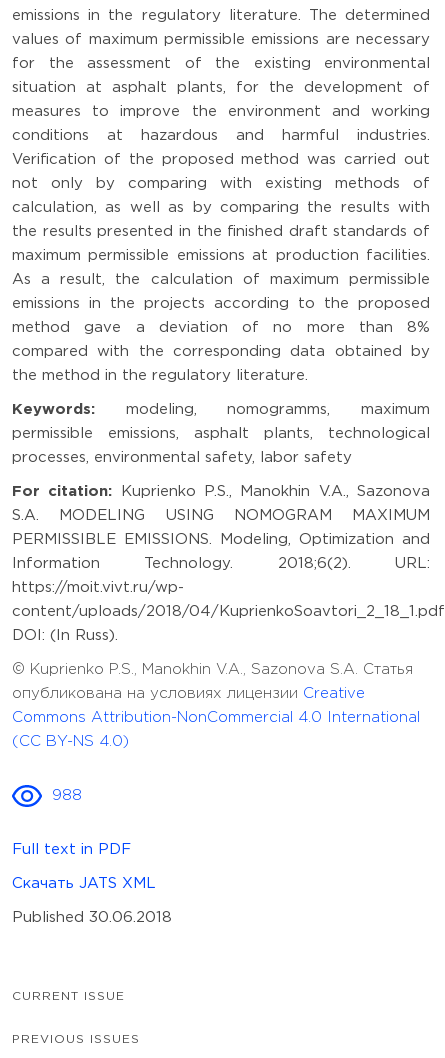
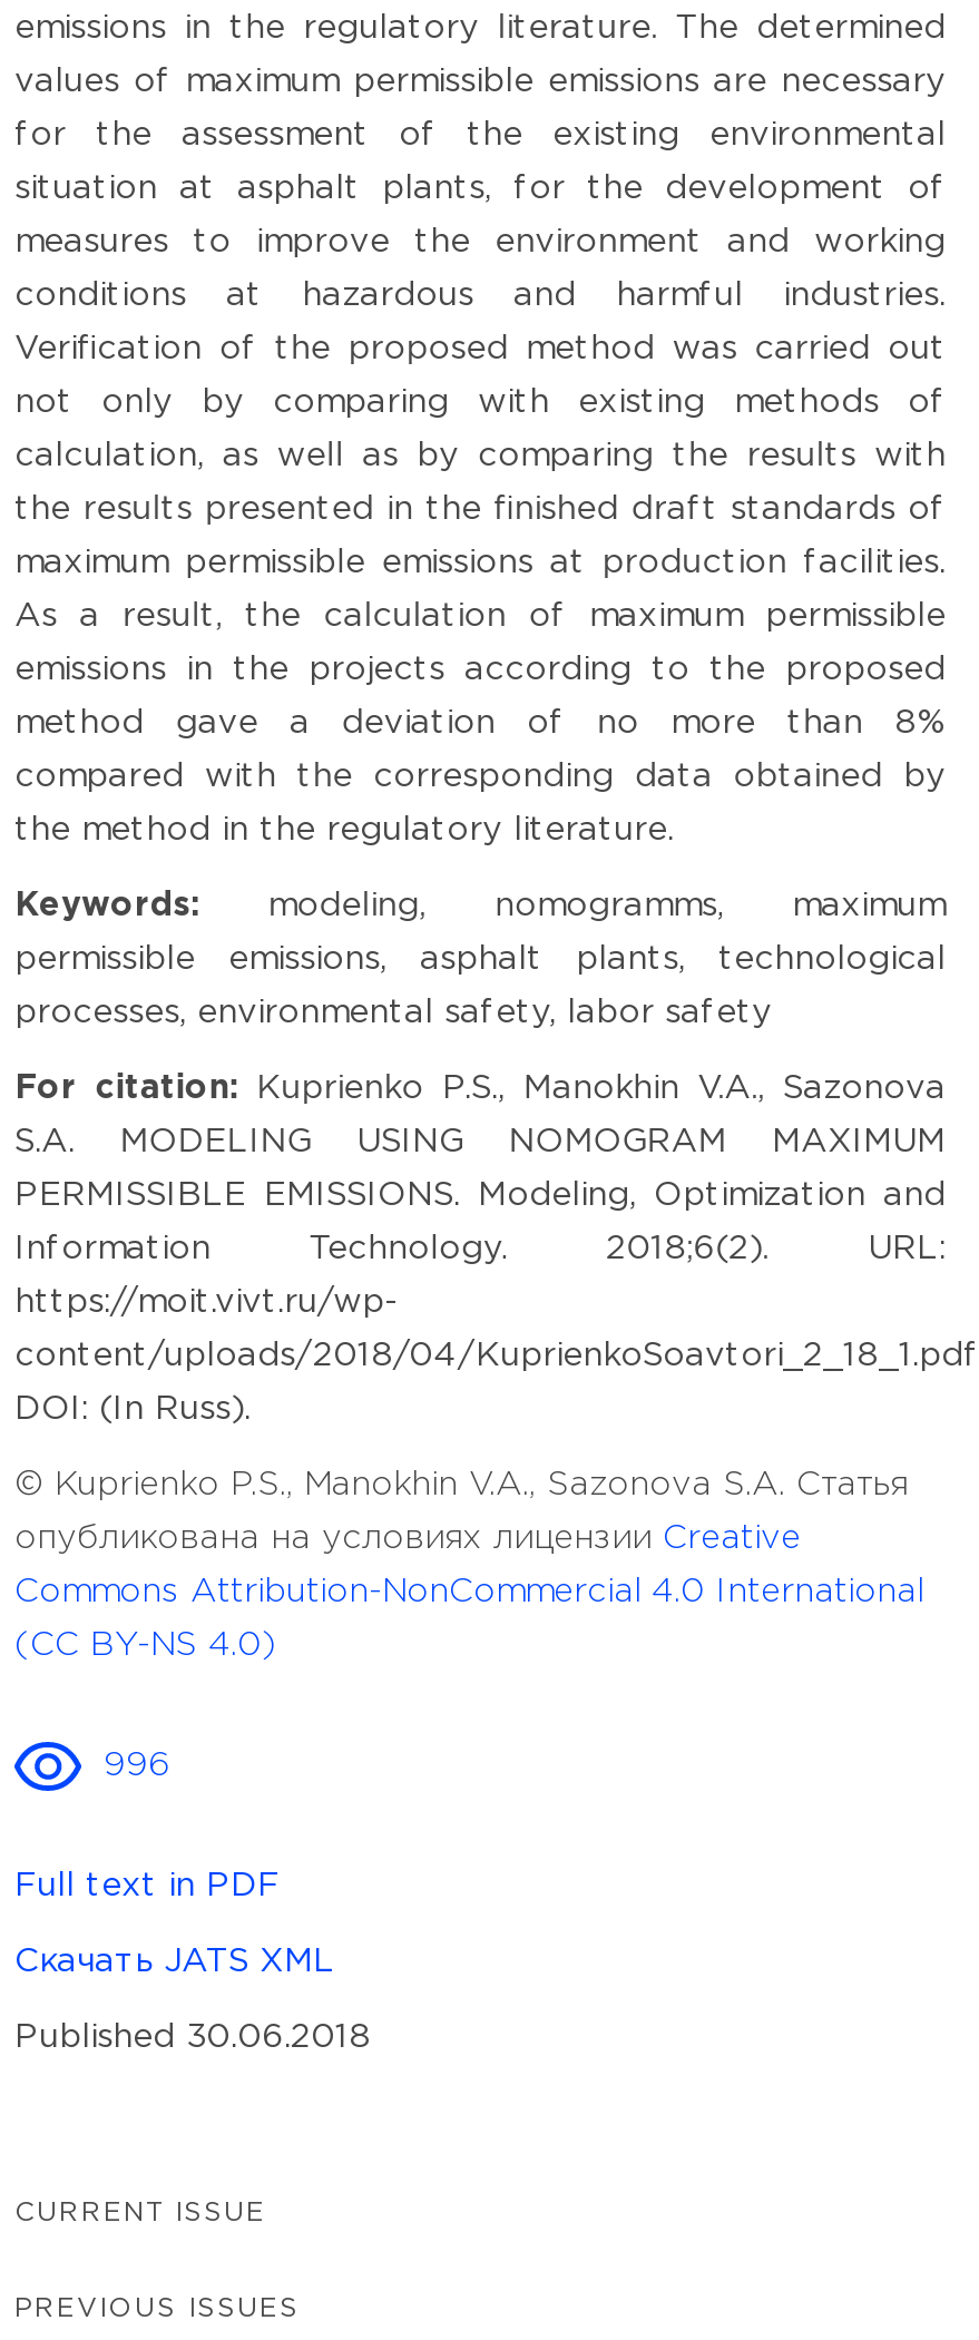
- 988
+ 996
